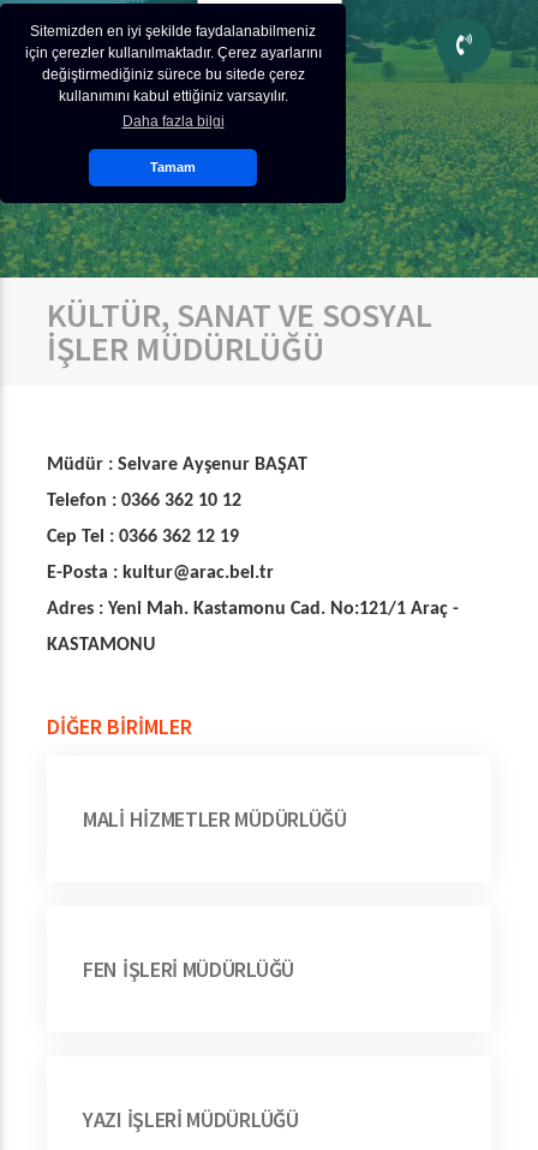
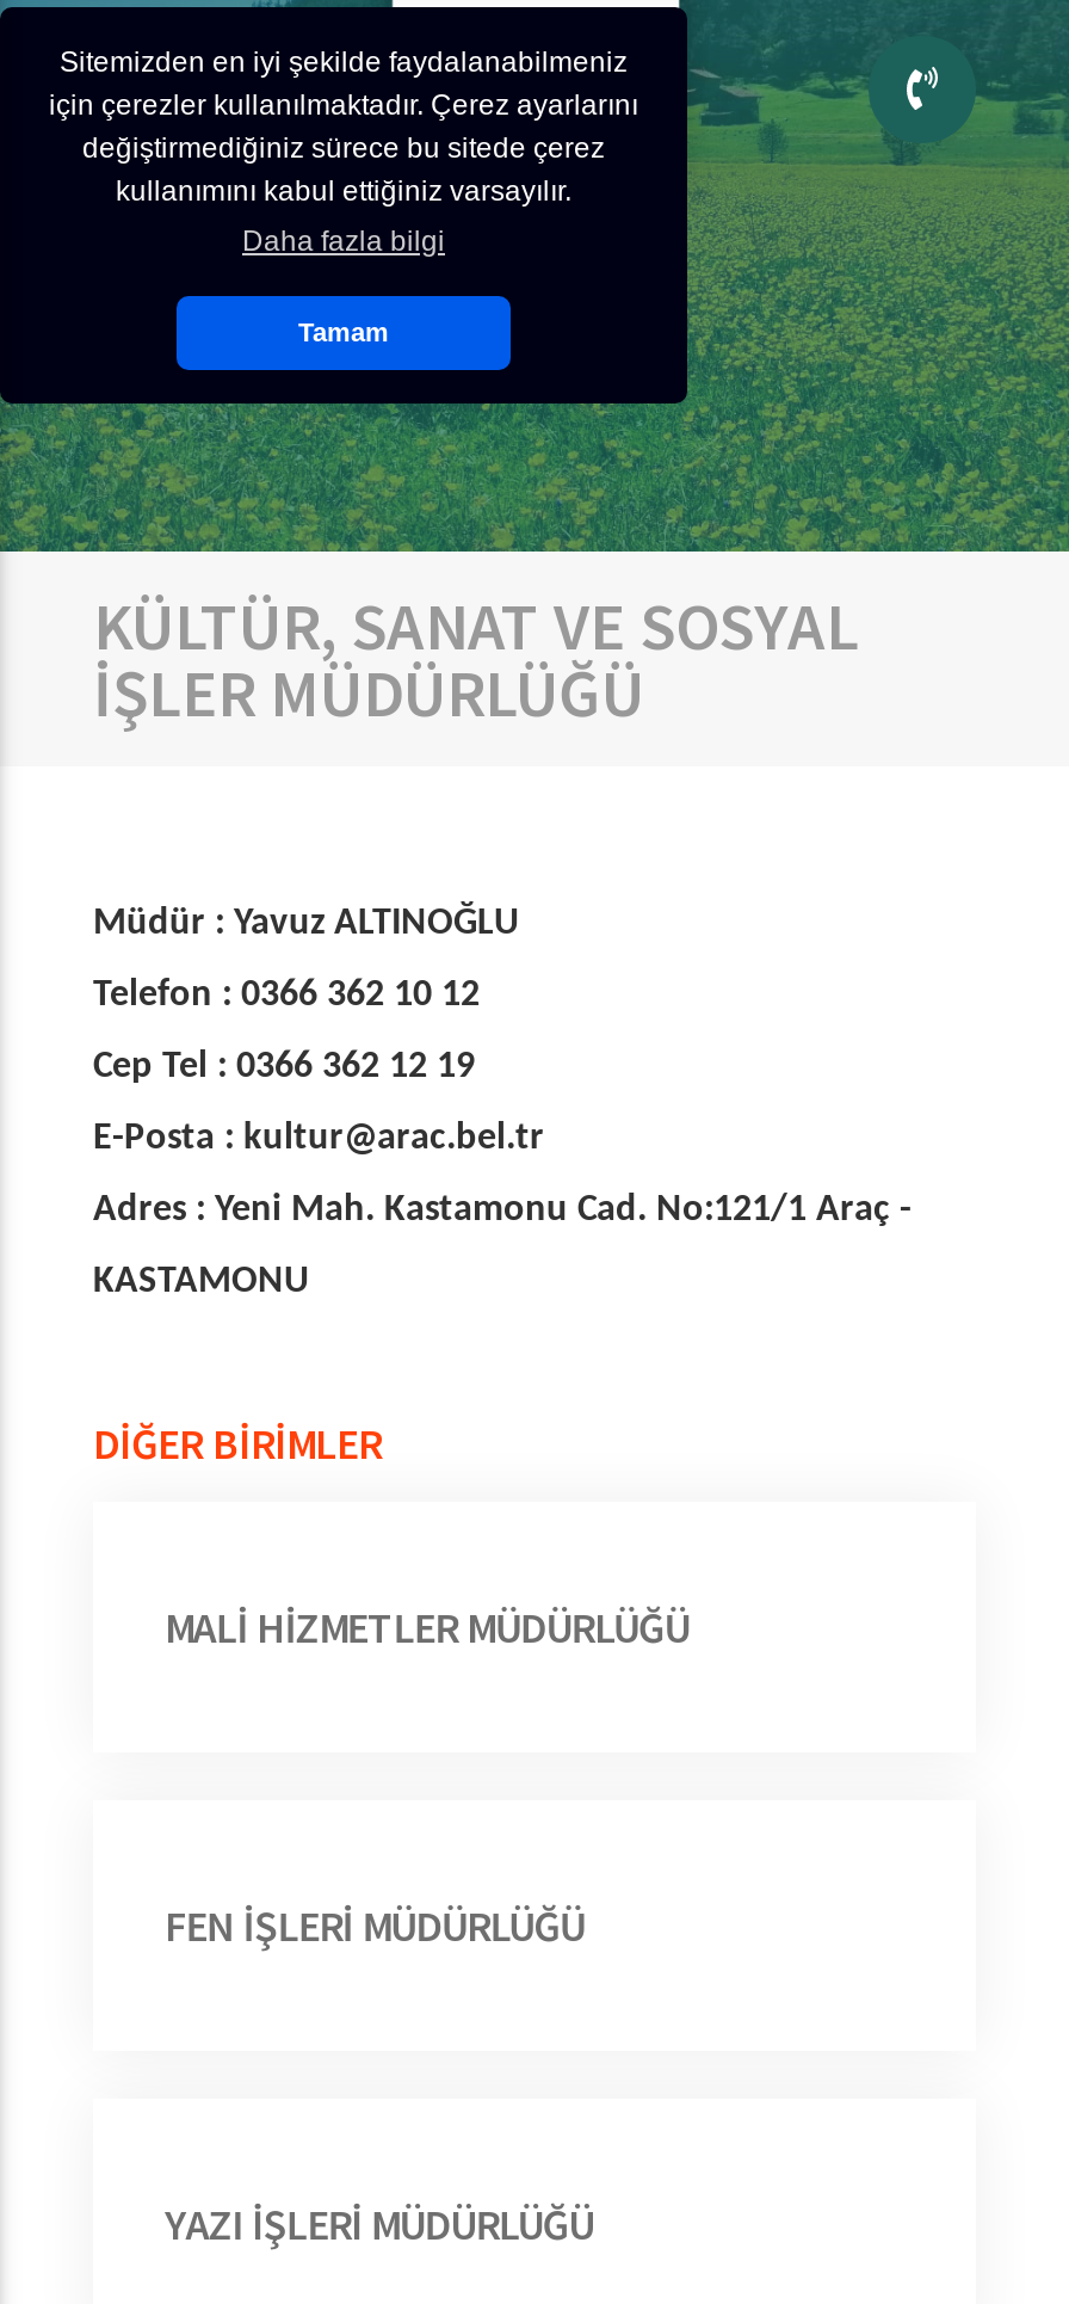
- Müdür : Selvare Ayşenur BAŞAT
+ Müdür : Yavuz ALTINOĞLU
